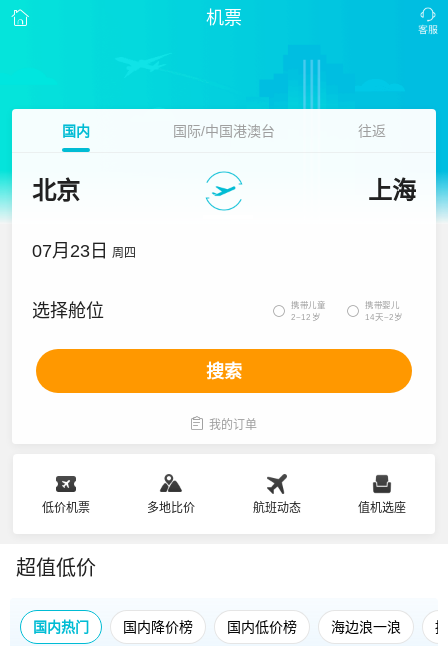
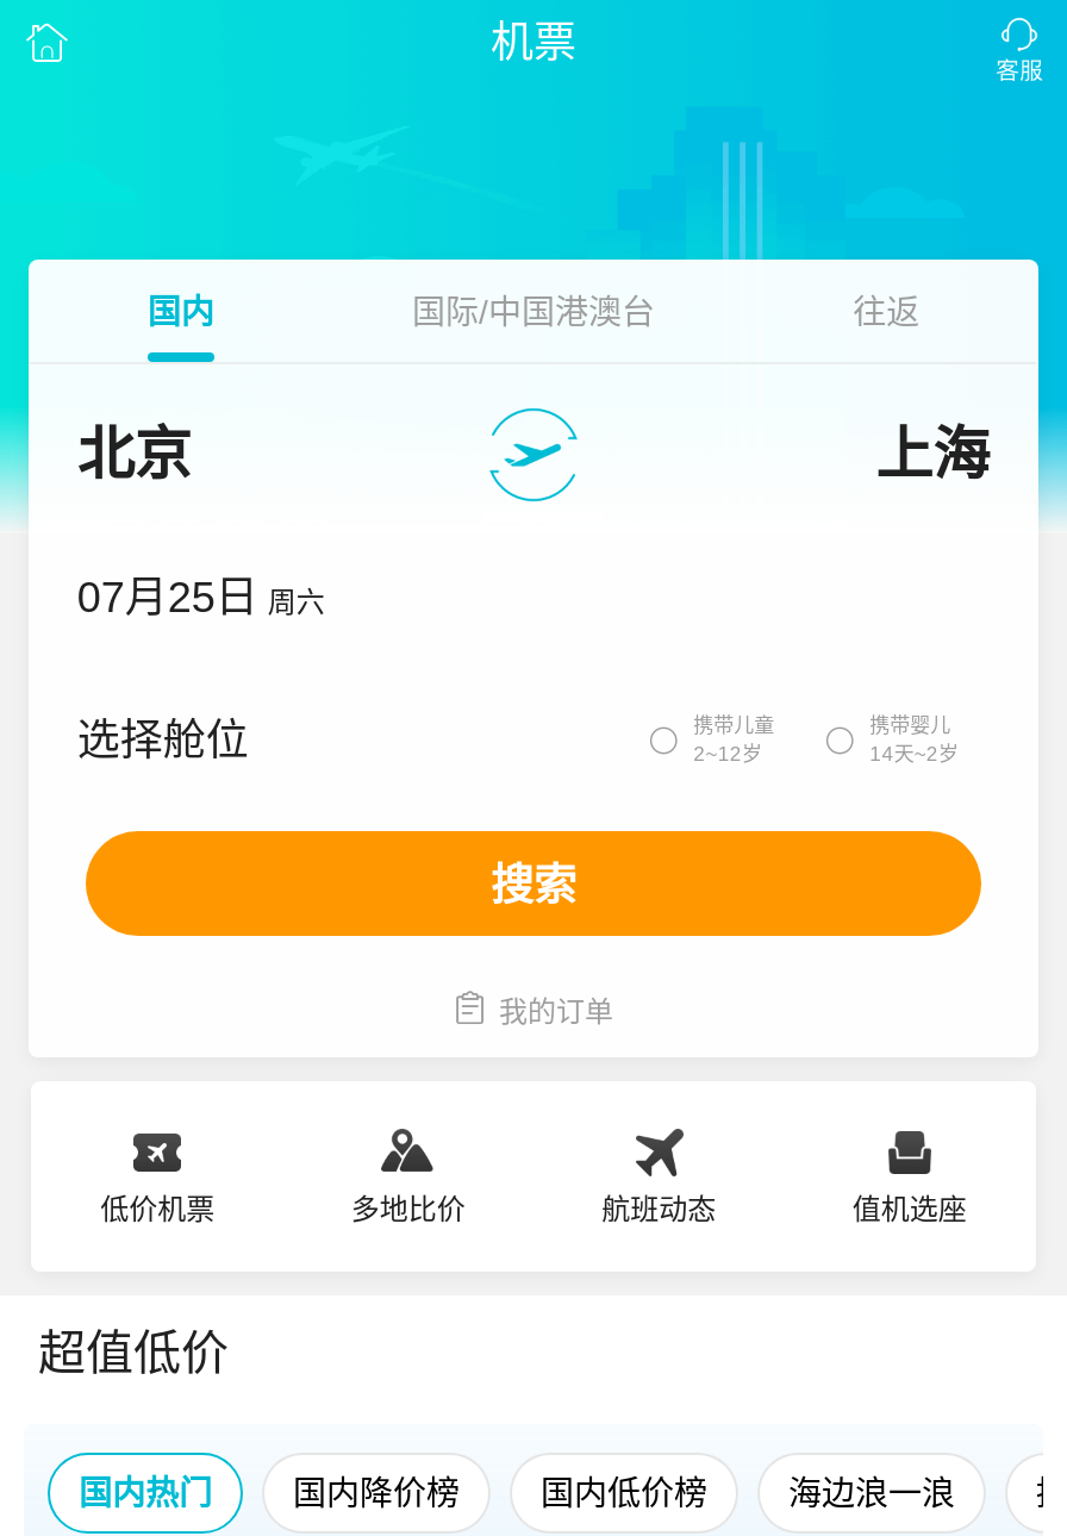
- 07月23日 周四
+ 07月25日 周六
